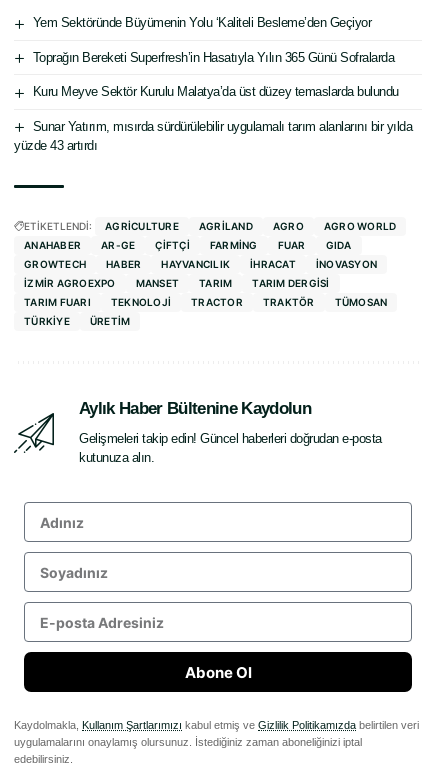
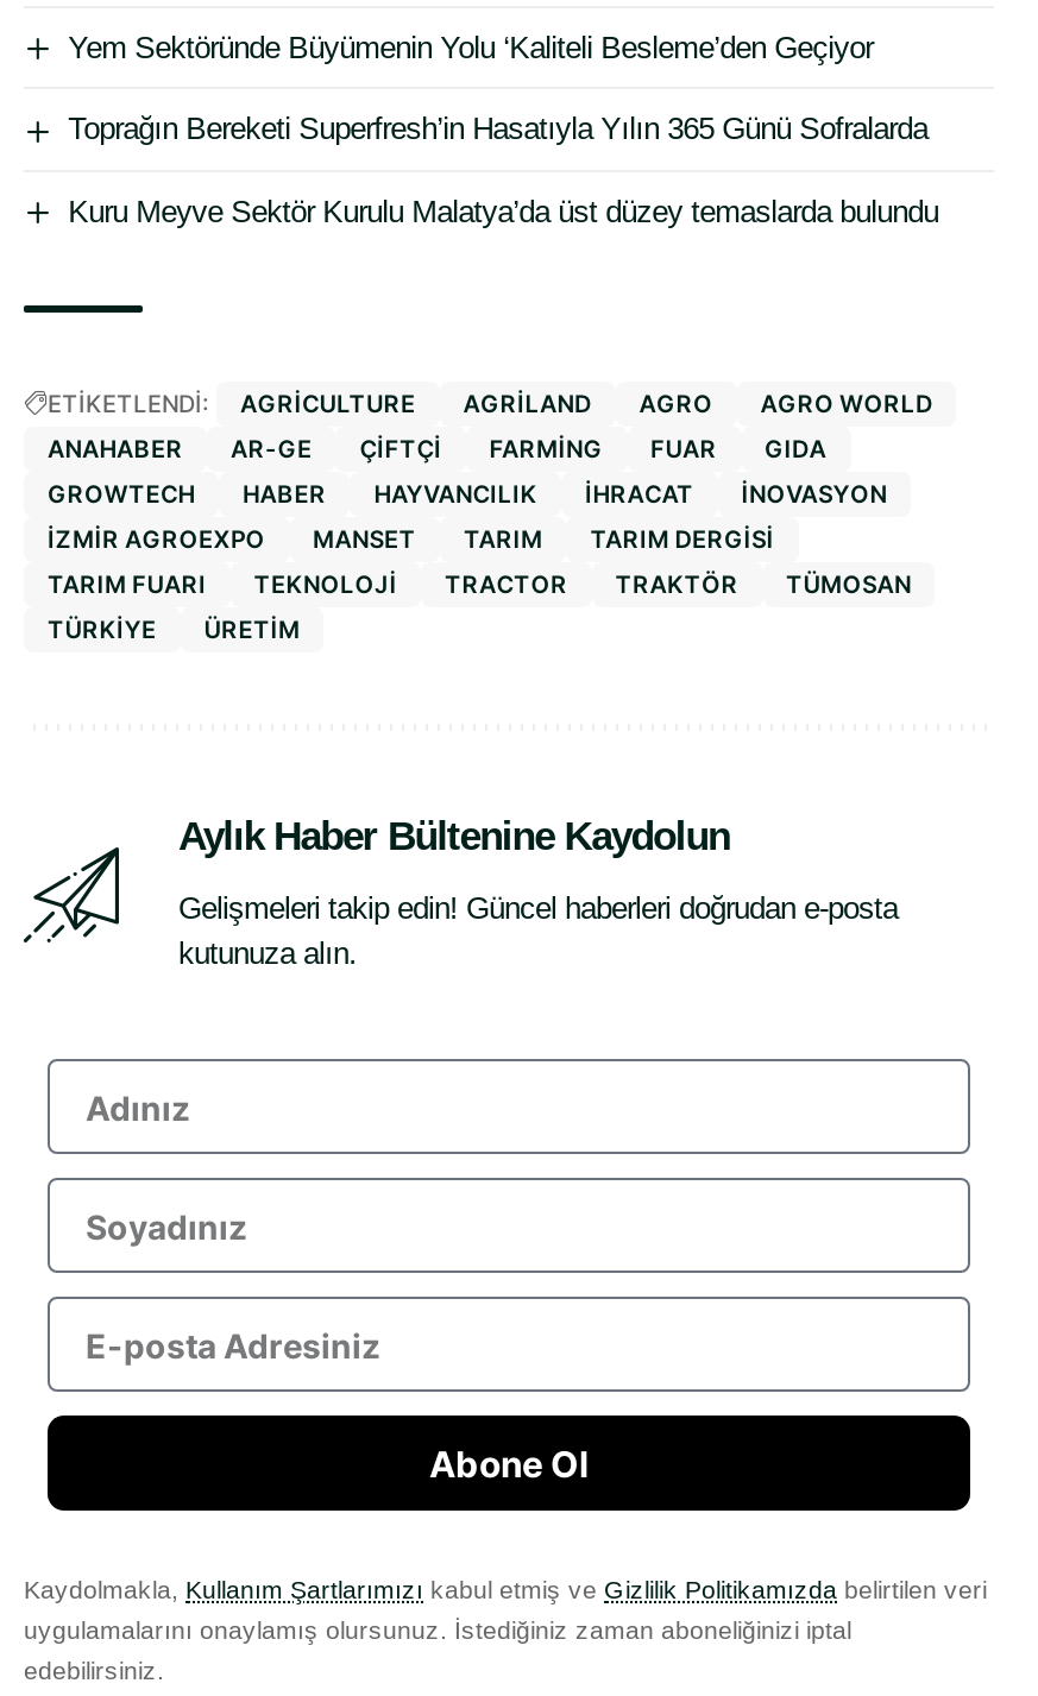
- Sunar Yatırım, mısırda sürdürülebilir uygulamalı tarım alanlarını bir yılda
- yüzde 43 artırdı
